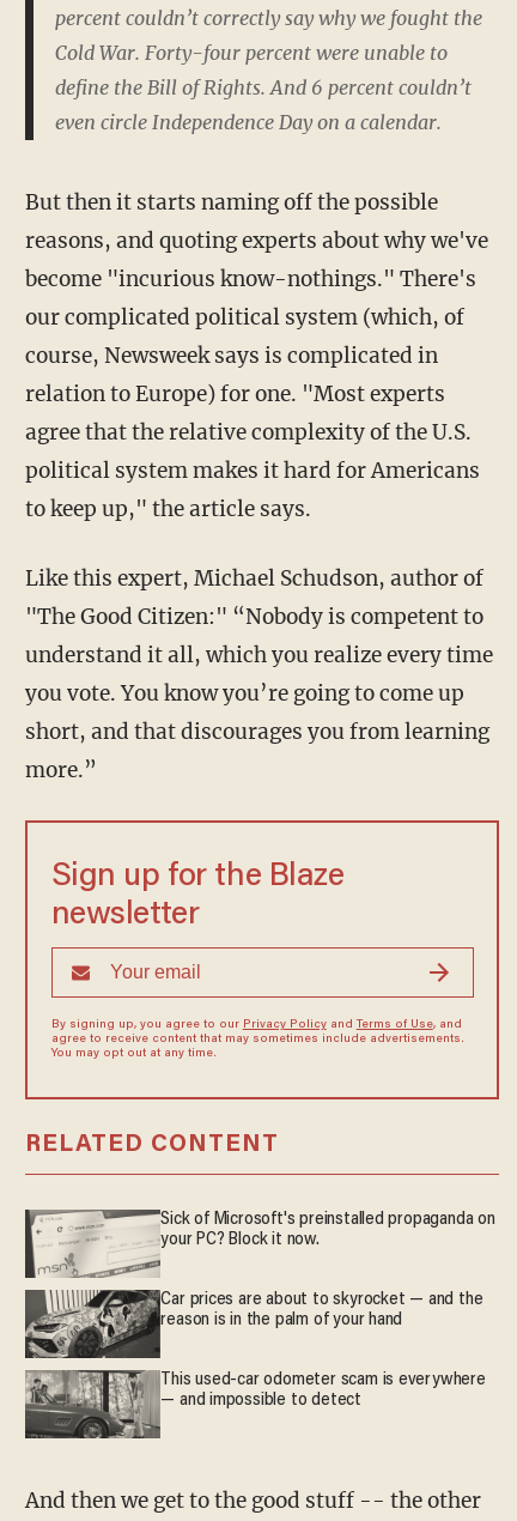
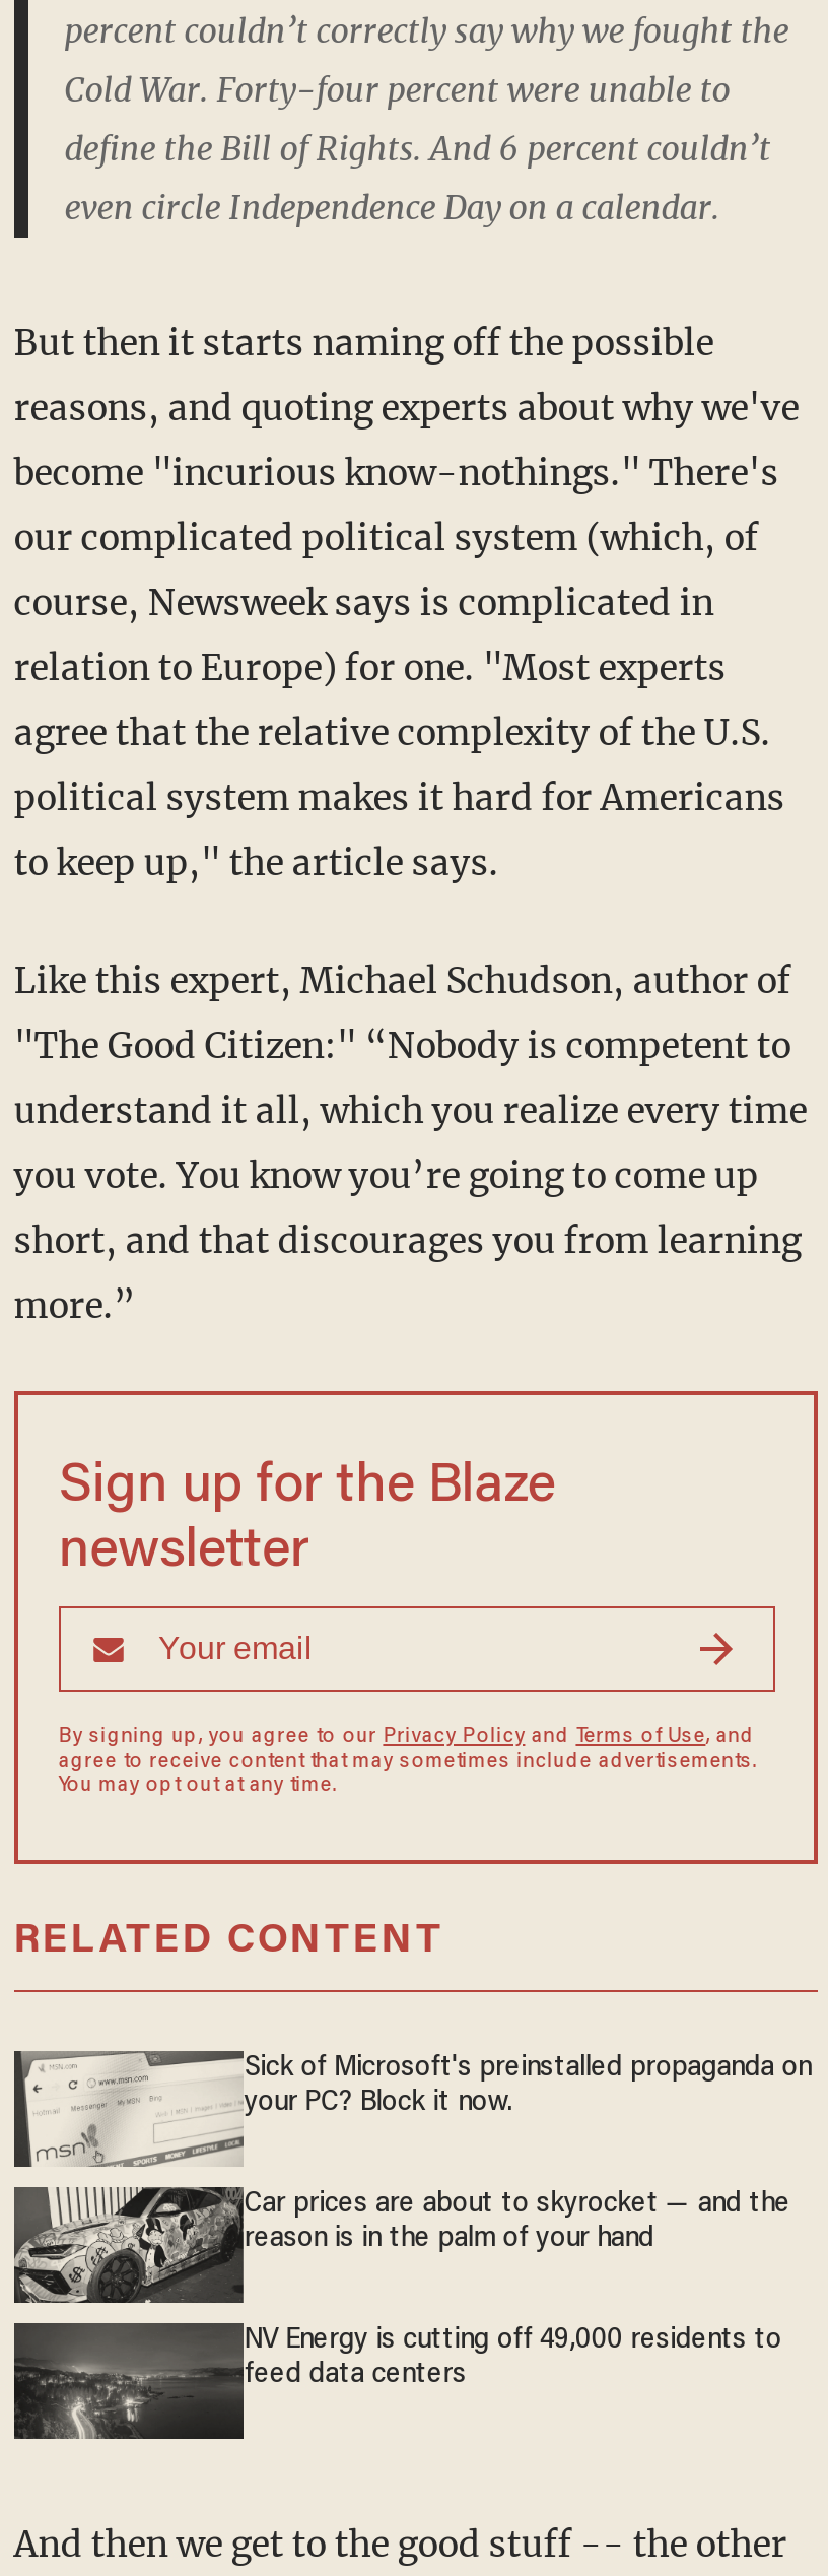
- [image]
- This used-car odometer scam is everywhere
- — and impossible to detect
+ [image]
+ NV Energy is cutting off 49,000 residents to
+ feed data centers
